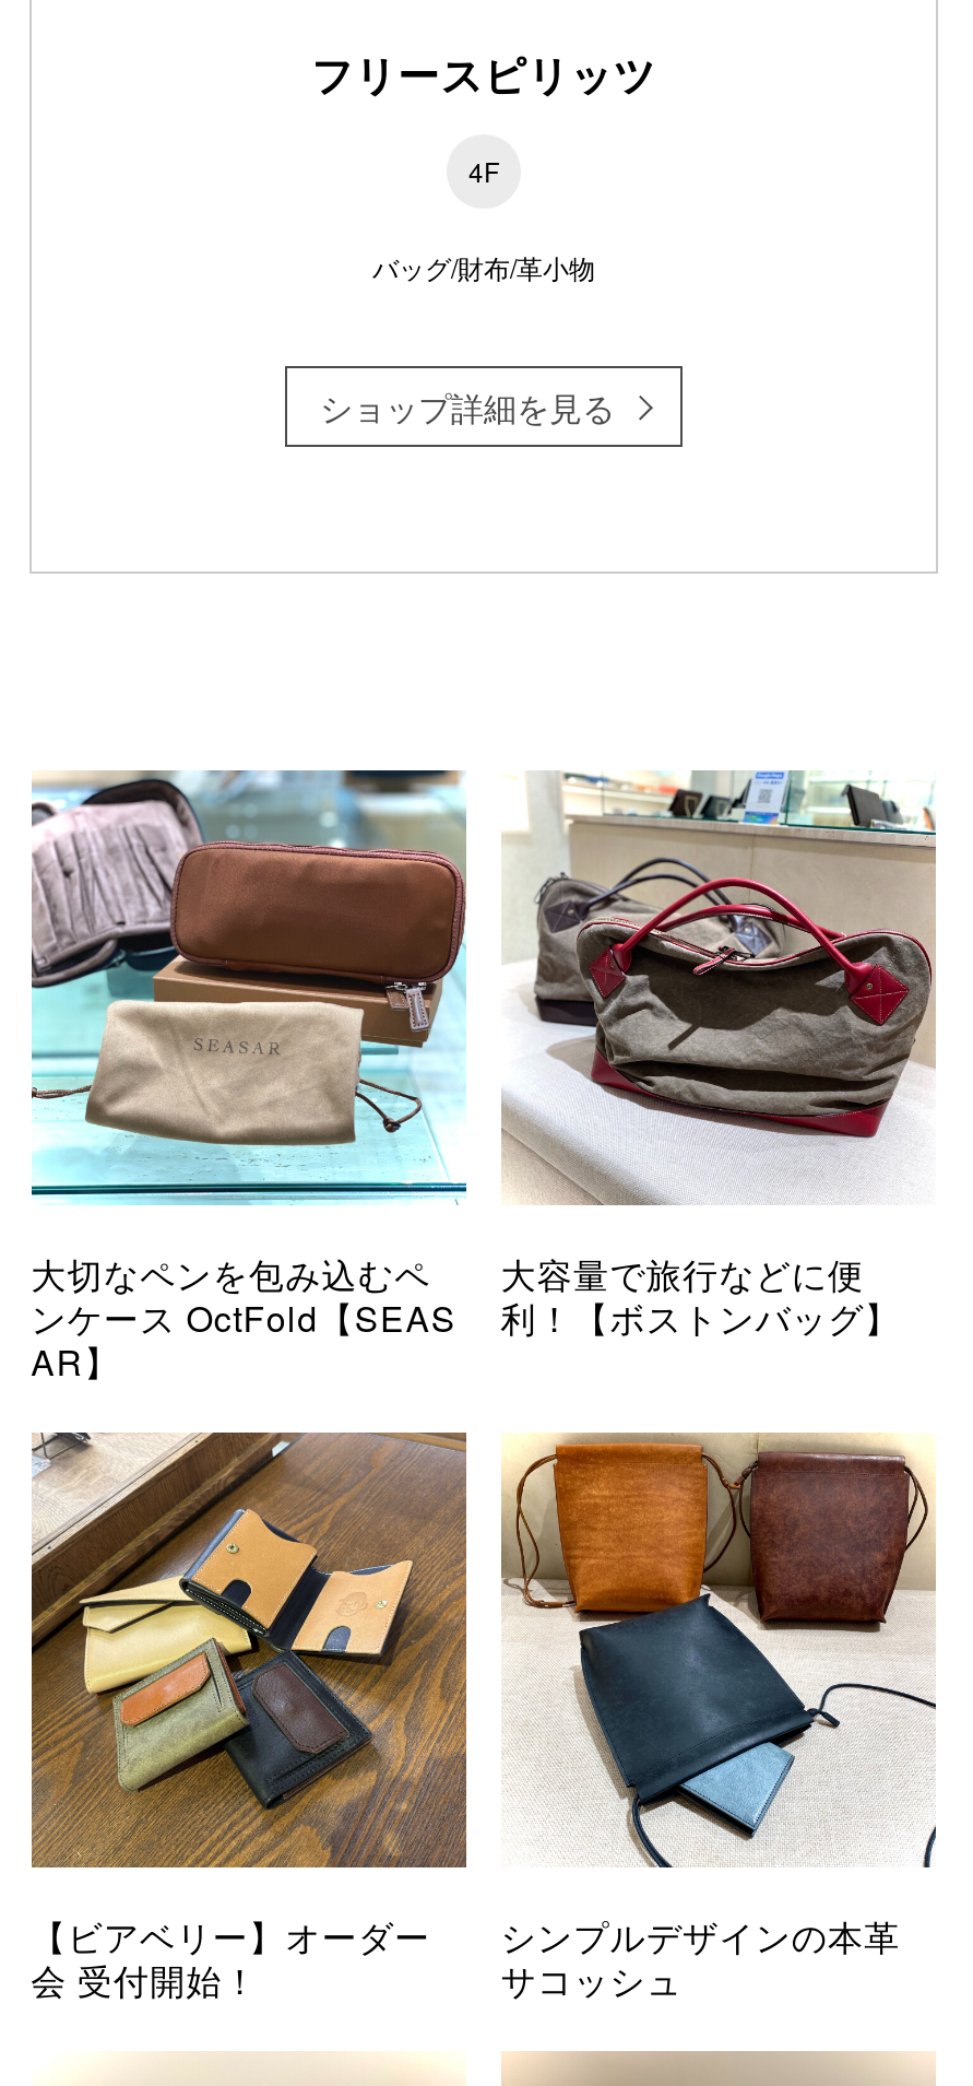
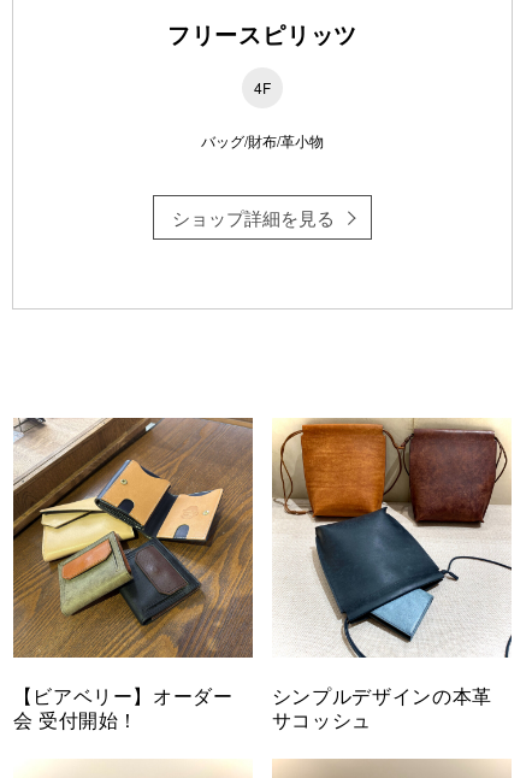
- [image]
- 大切なペンを包み込むペ
- ンケース OctFold【SEAS
- AR】

- [image]
- 大容量で旅行などに便
- 利！【ボストンバッグ】
